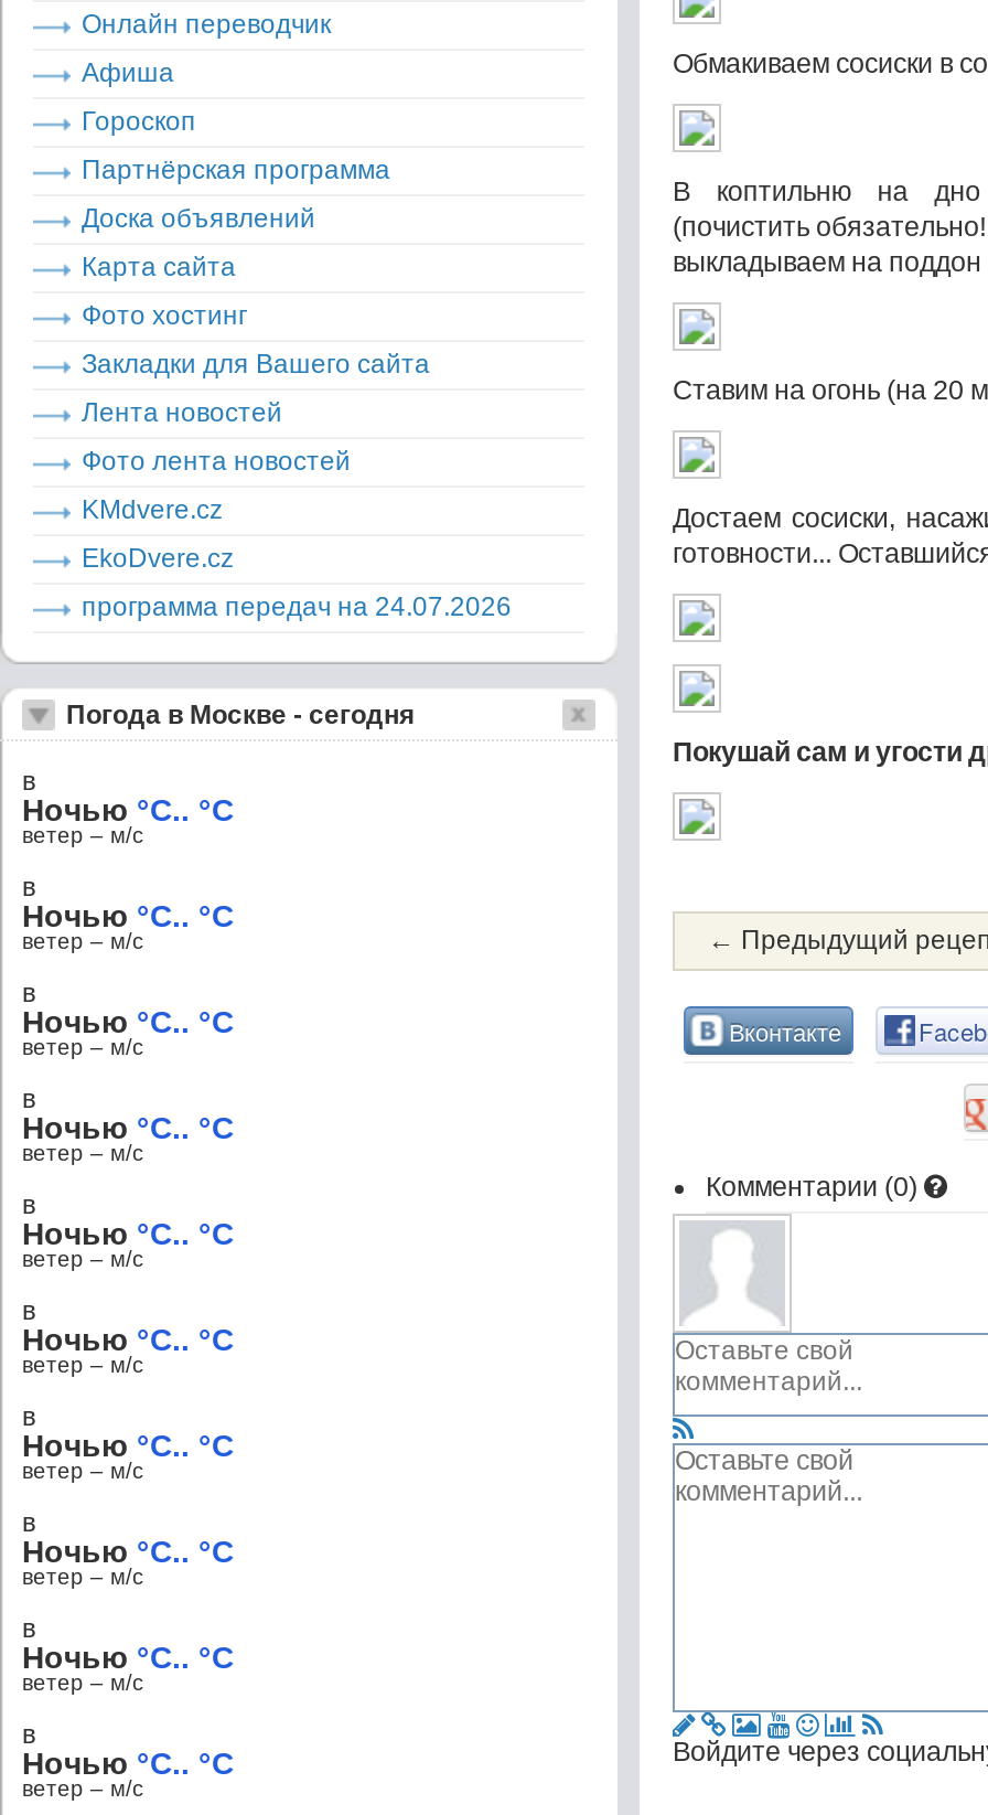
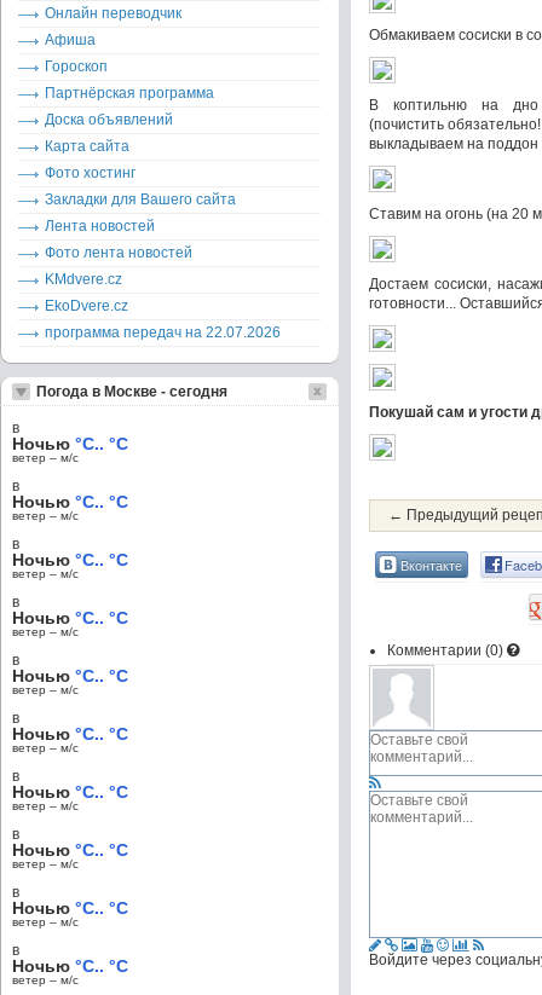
- программа передач на 24.07.2026
+ программа передач на 22.07.2026
